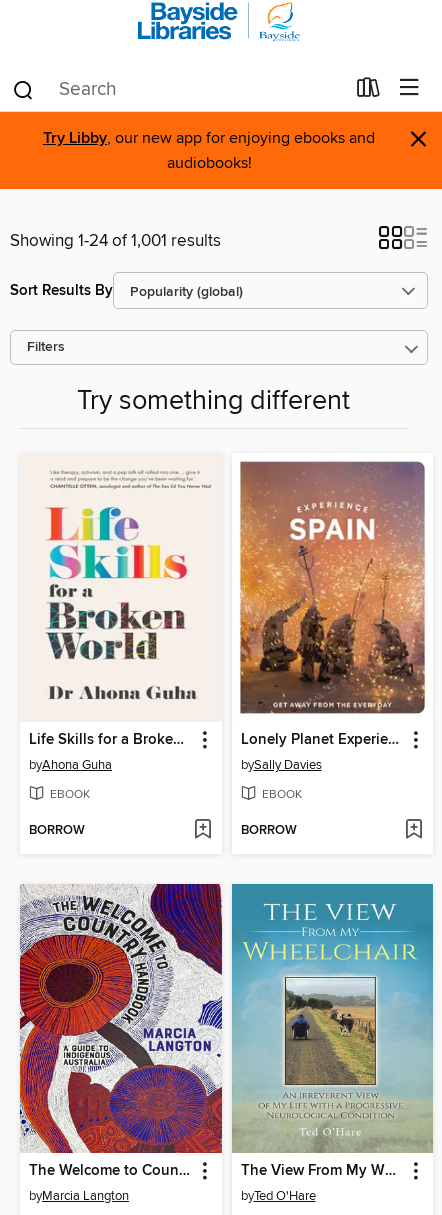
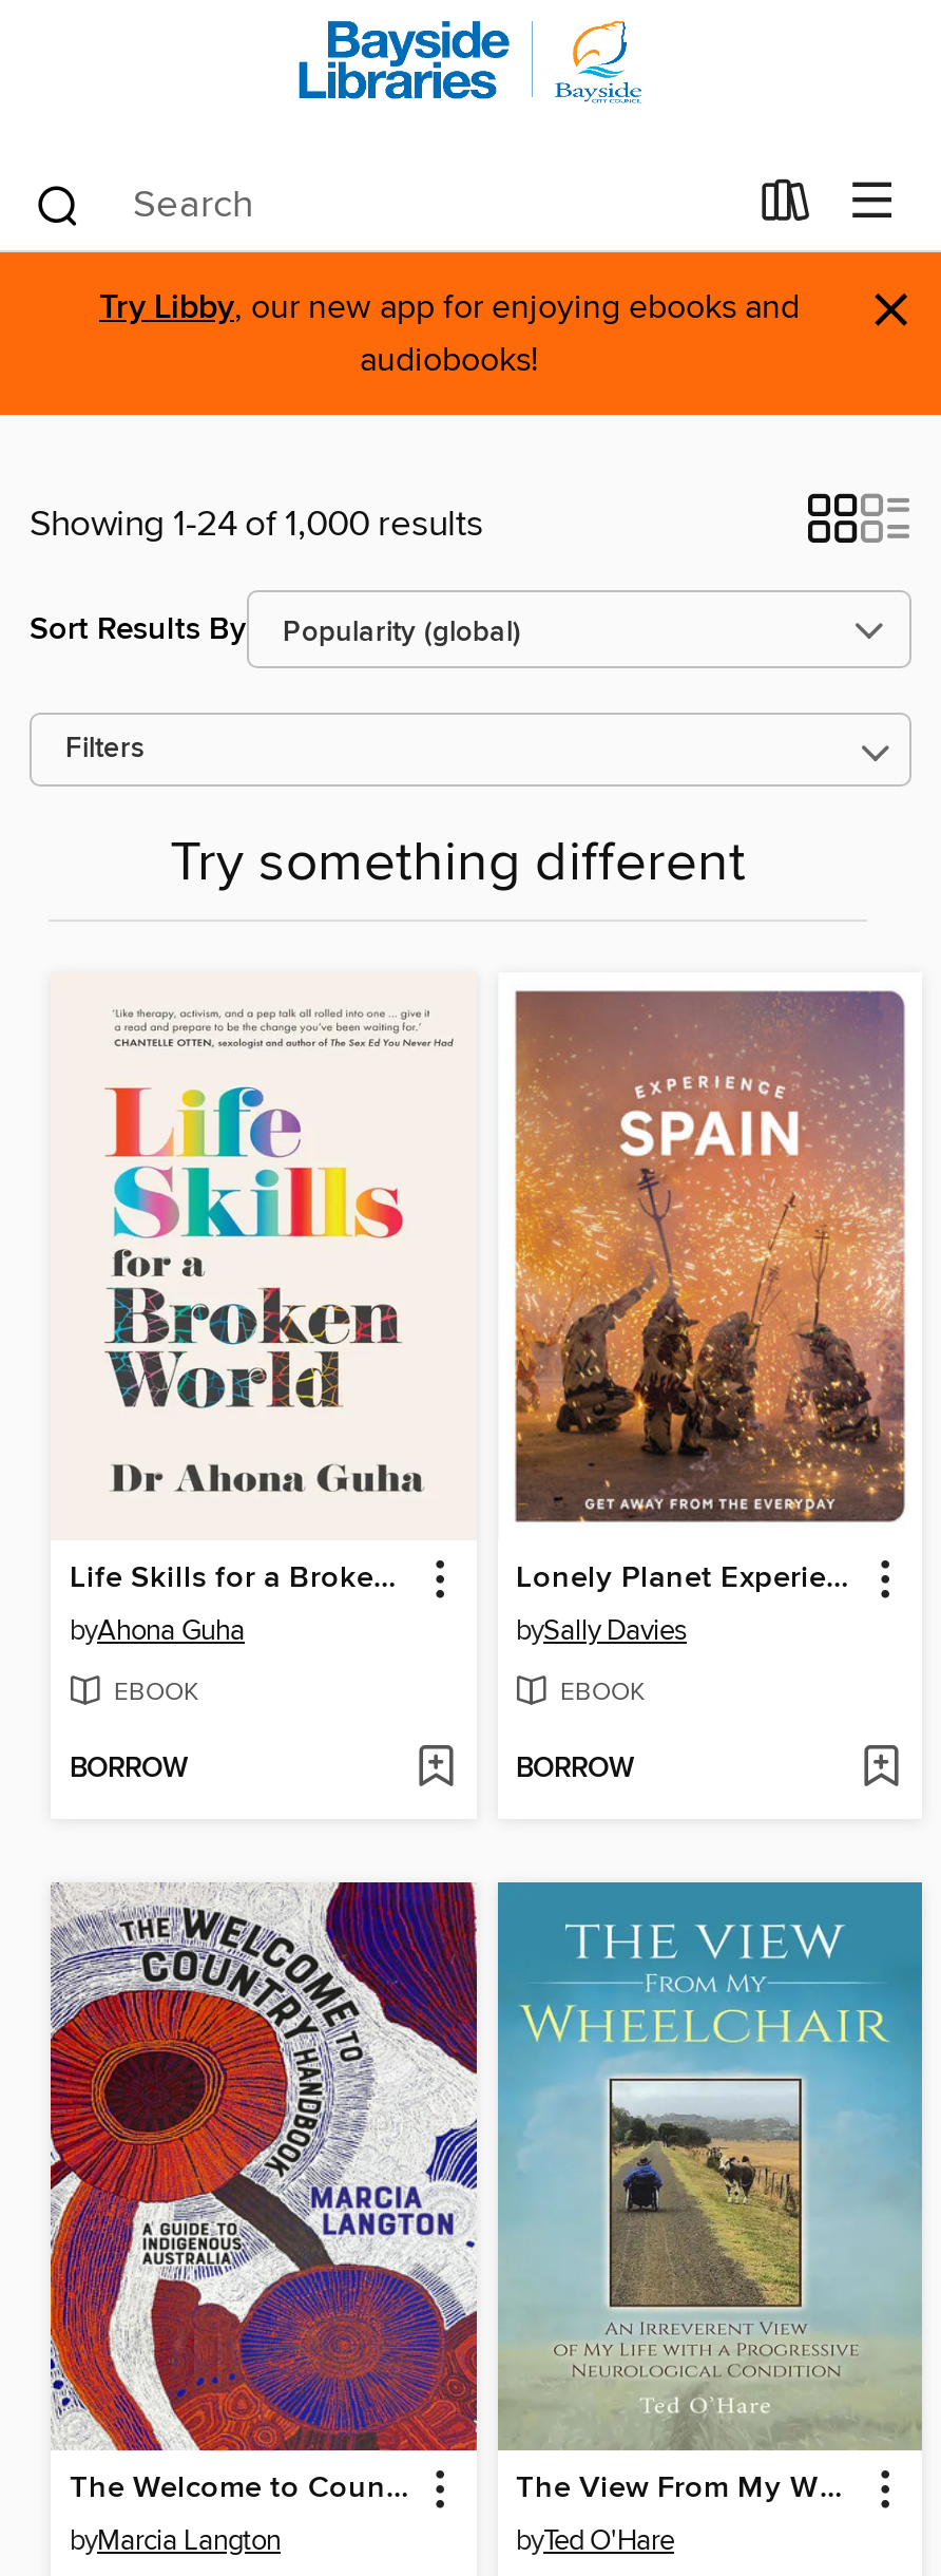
- Showing 1-24 of 1,001 results
+ Showing 1-24 of 1,000 results
